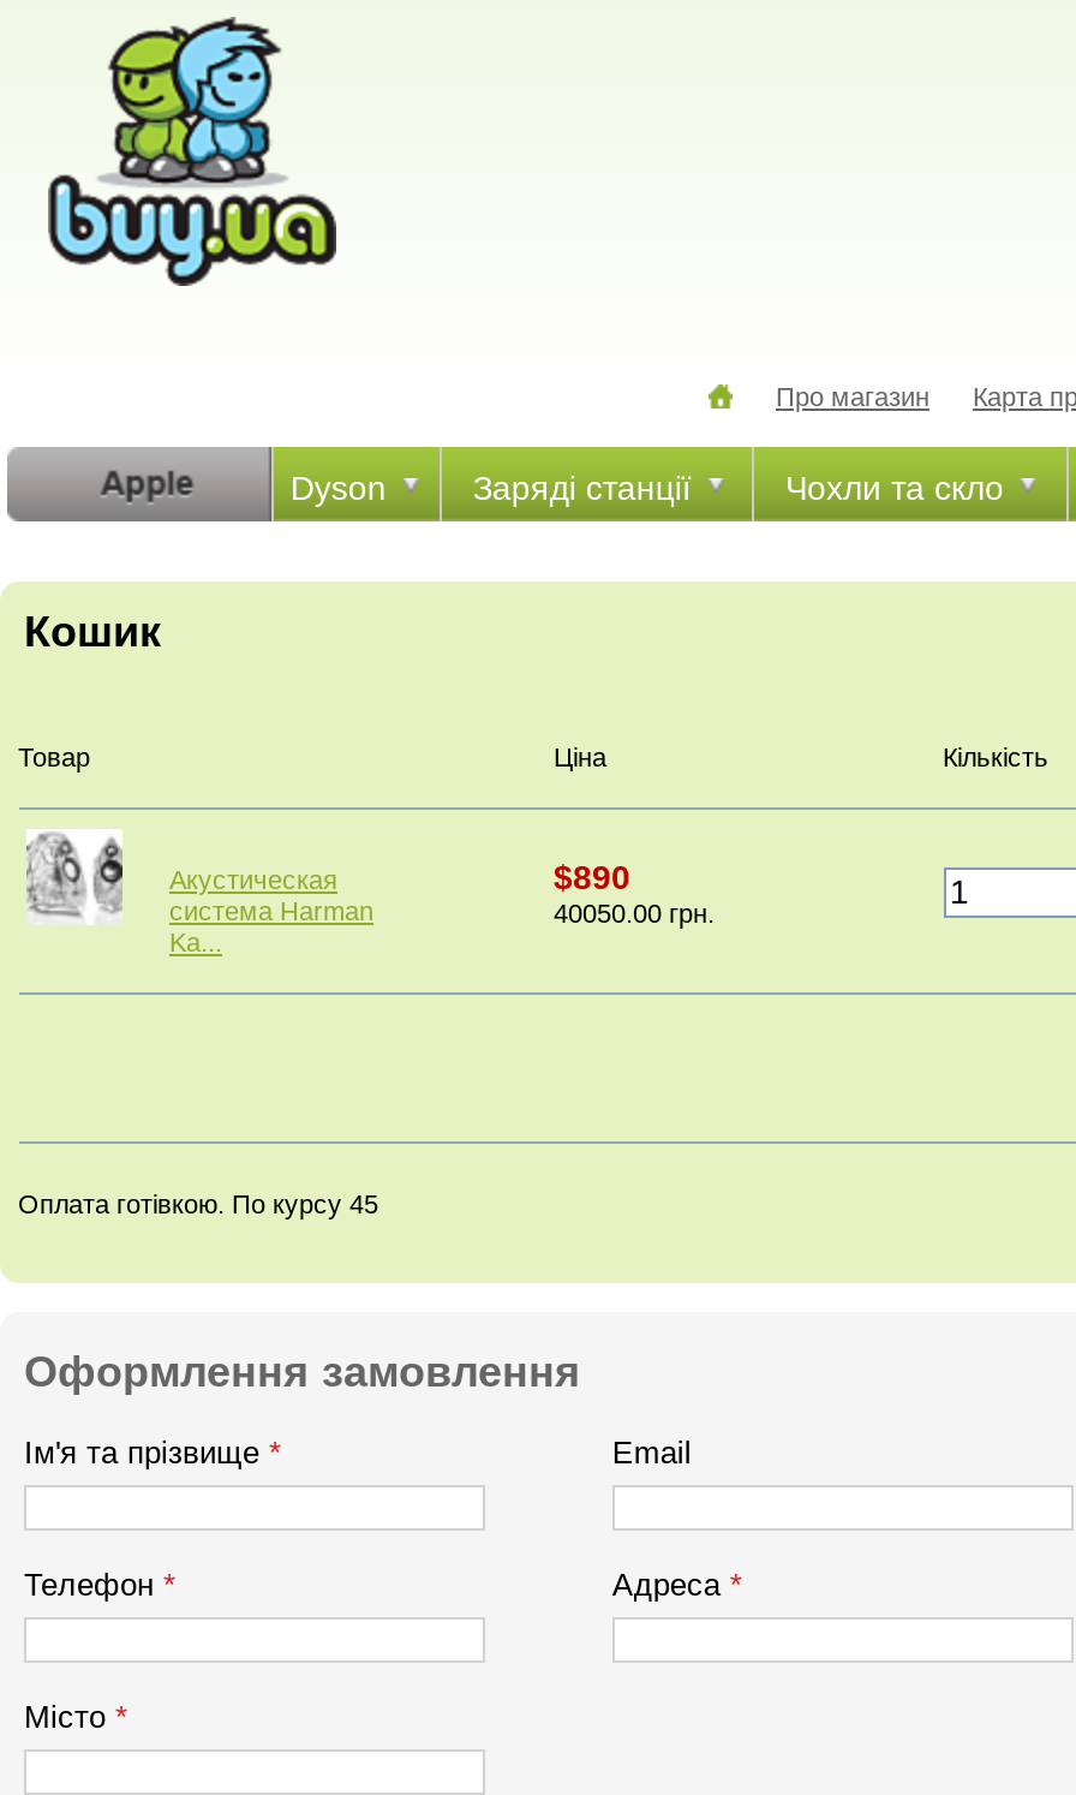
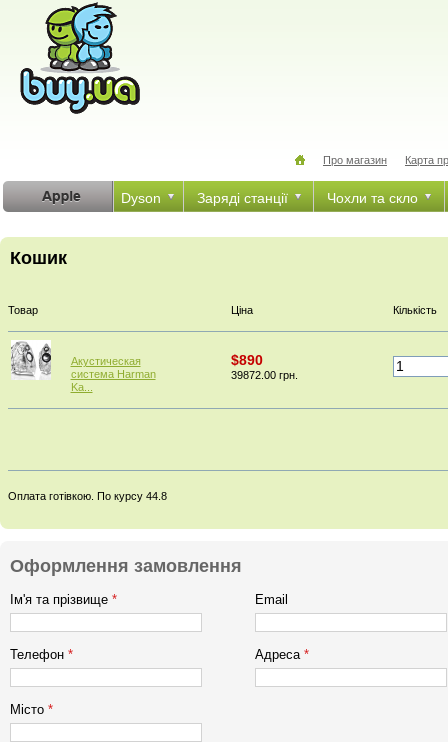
- 40050.00 грн.
+ 39872.00 грн.

- Оплата готівкою. По курсу 45
+ Оплата готівкою. По курсу 44.8
